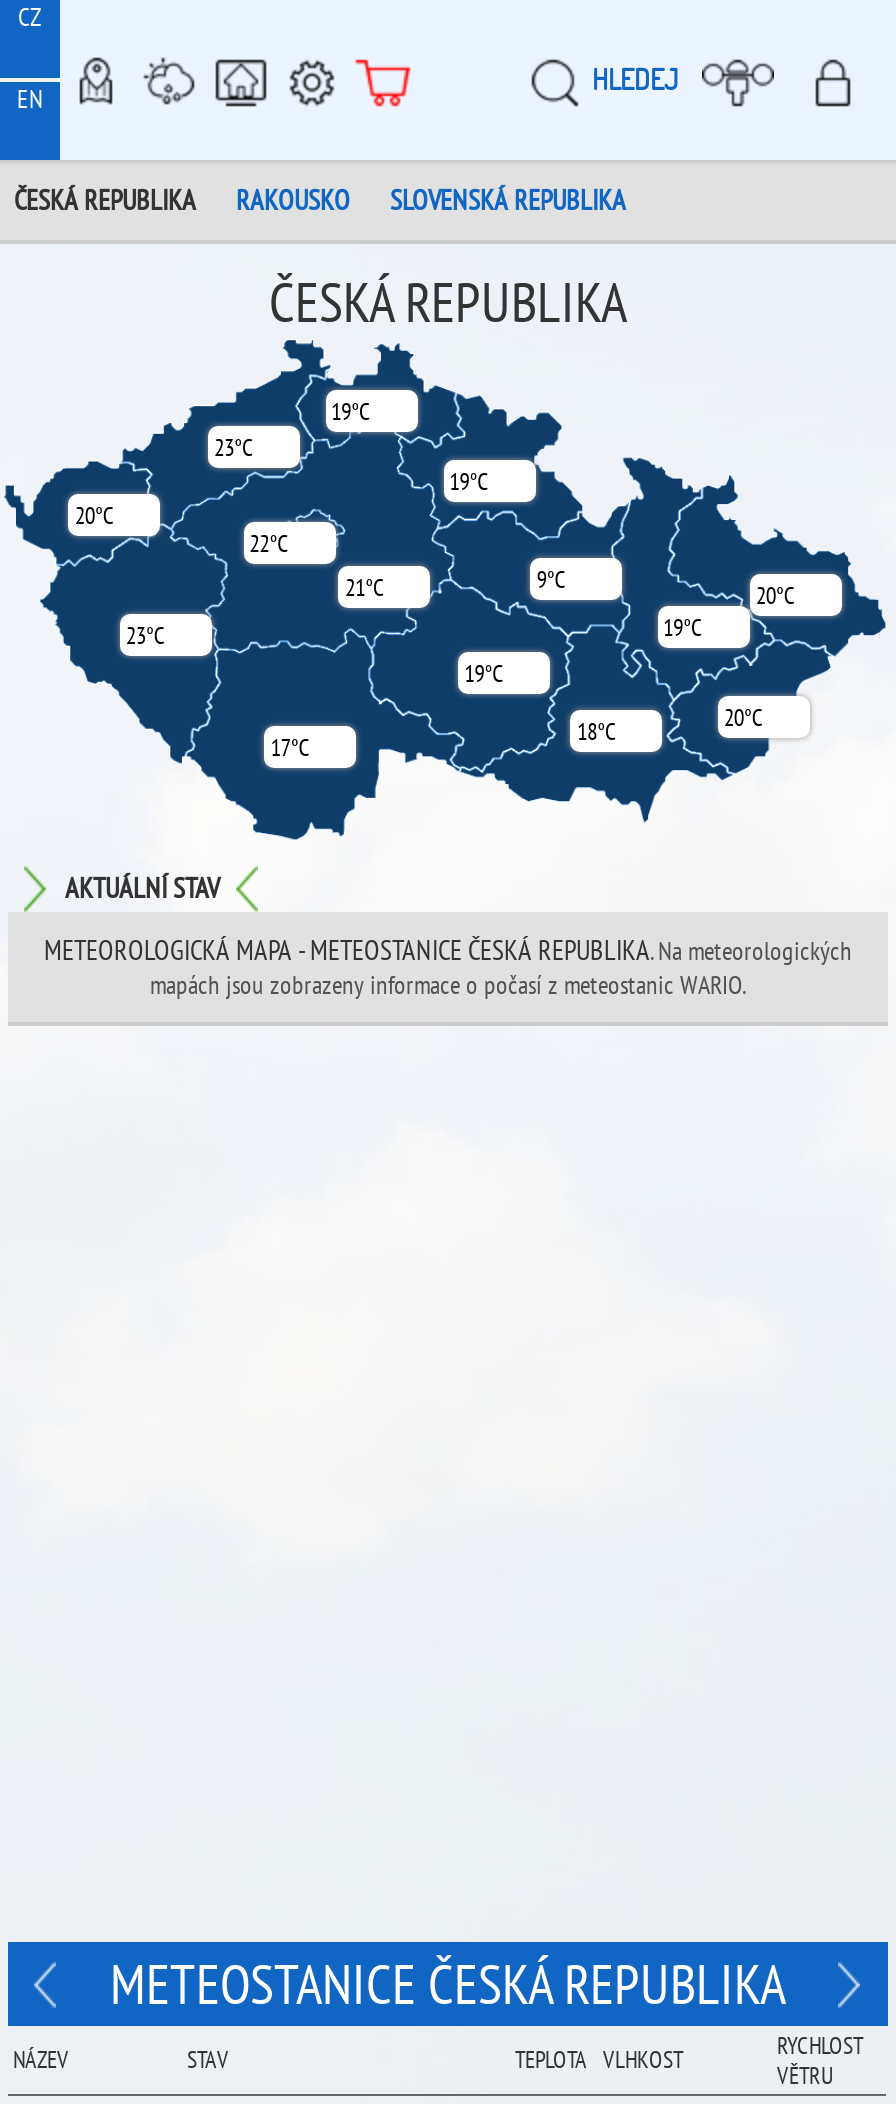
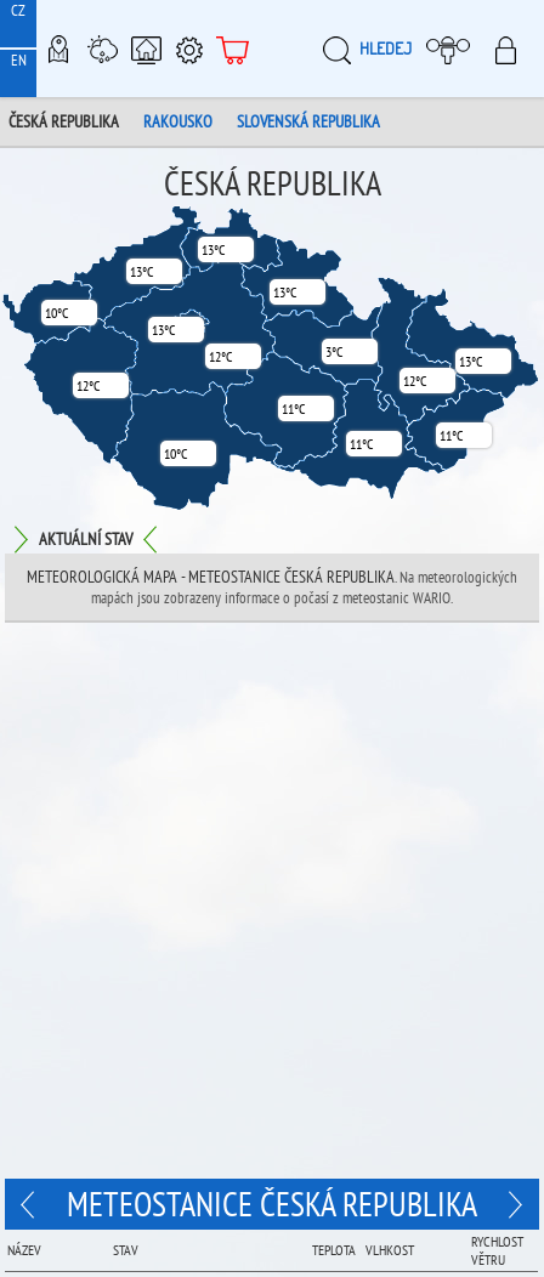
- 19°C
+ 13°C

- 23°C
+ 13°C

- 19°C
+ 13°C

- 20°C
+ 10°C

- 22°C
+ 13°C

- 21°C
+ 12°C

- 9°C
+ 3°C

- 20°C
- 19°C
+ 13°C
+ 12°C

- 23°C
+ 12°C

- 19°C
+ 11°C

- 20°C
+ 11°C

- 18°C
+ 11°C

- 17°C
+ 10°C
